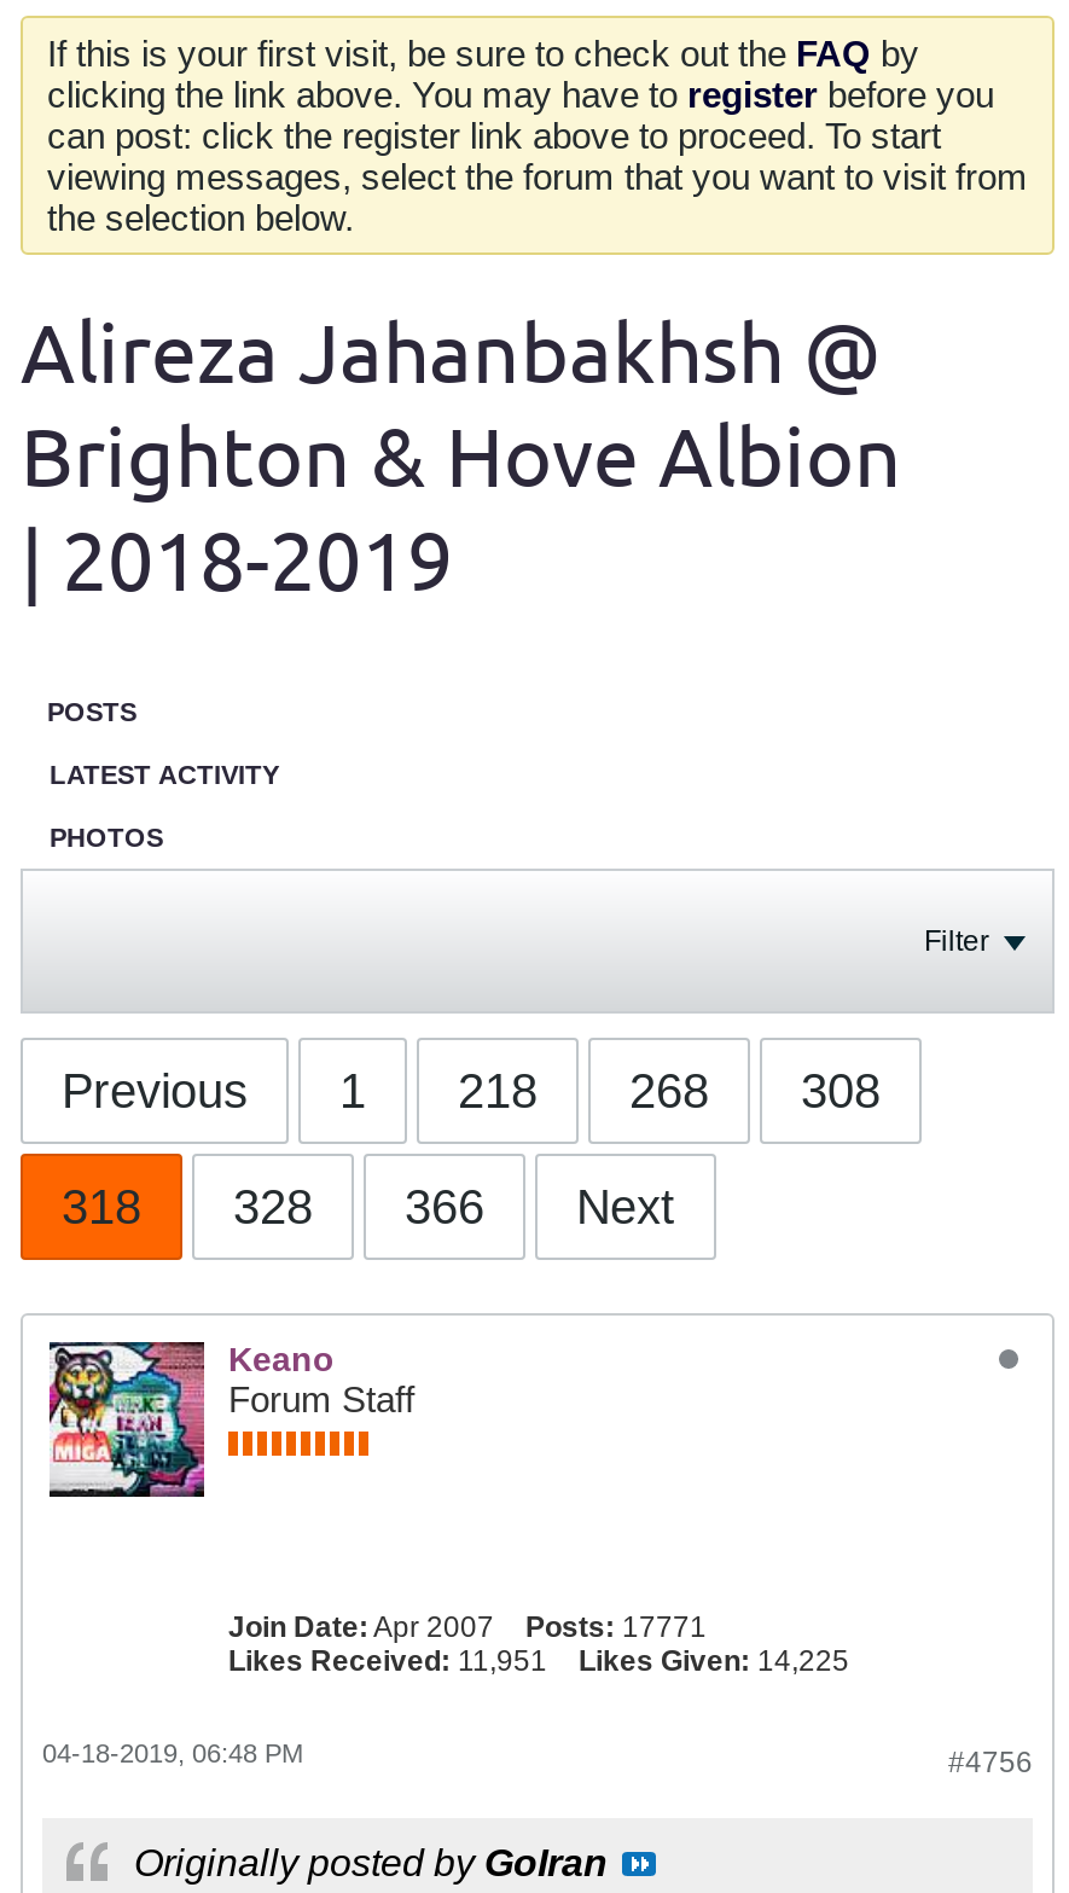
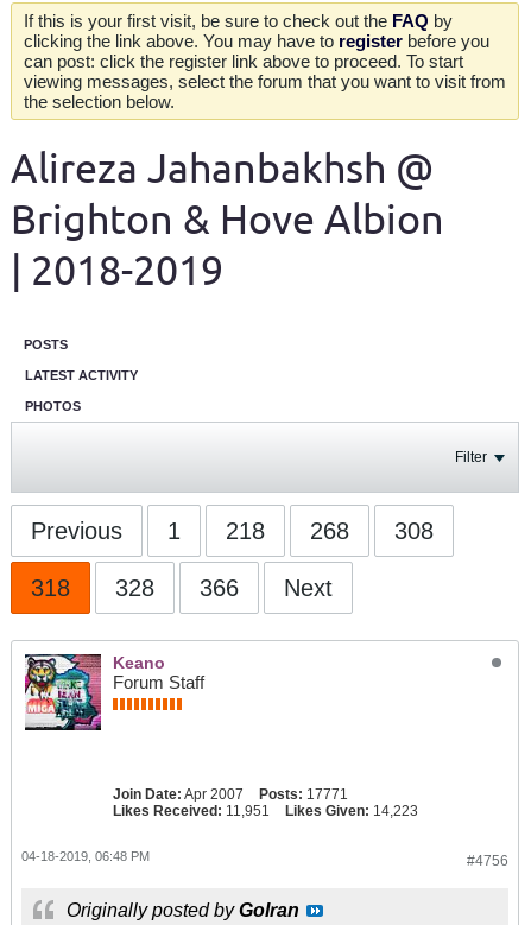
- Likes Received: 11,951 Likes Given: 14,225
+ Likes Received: 11,951 Likes Given: 14,223
